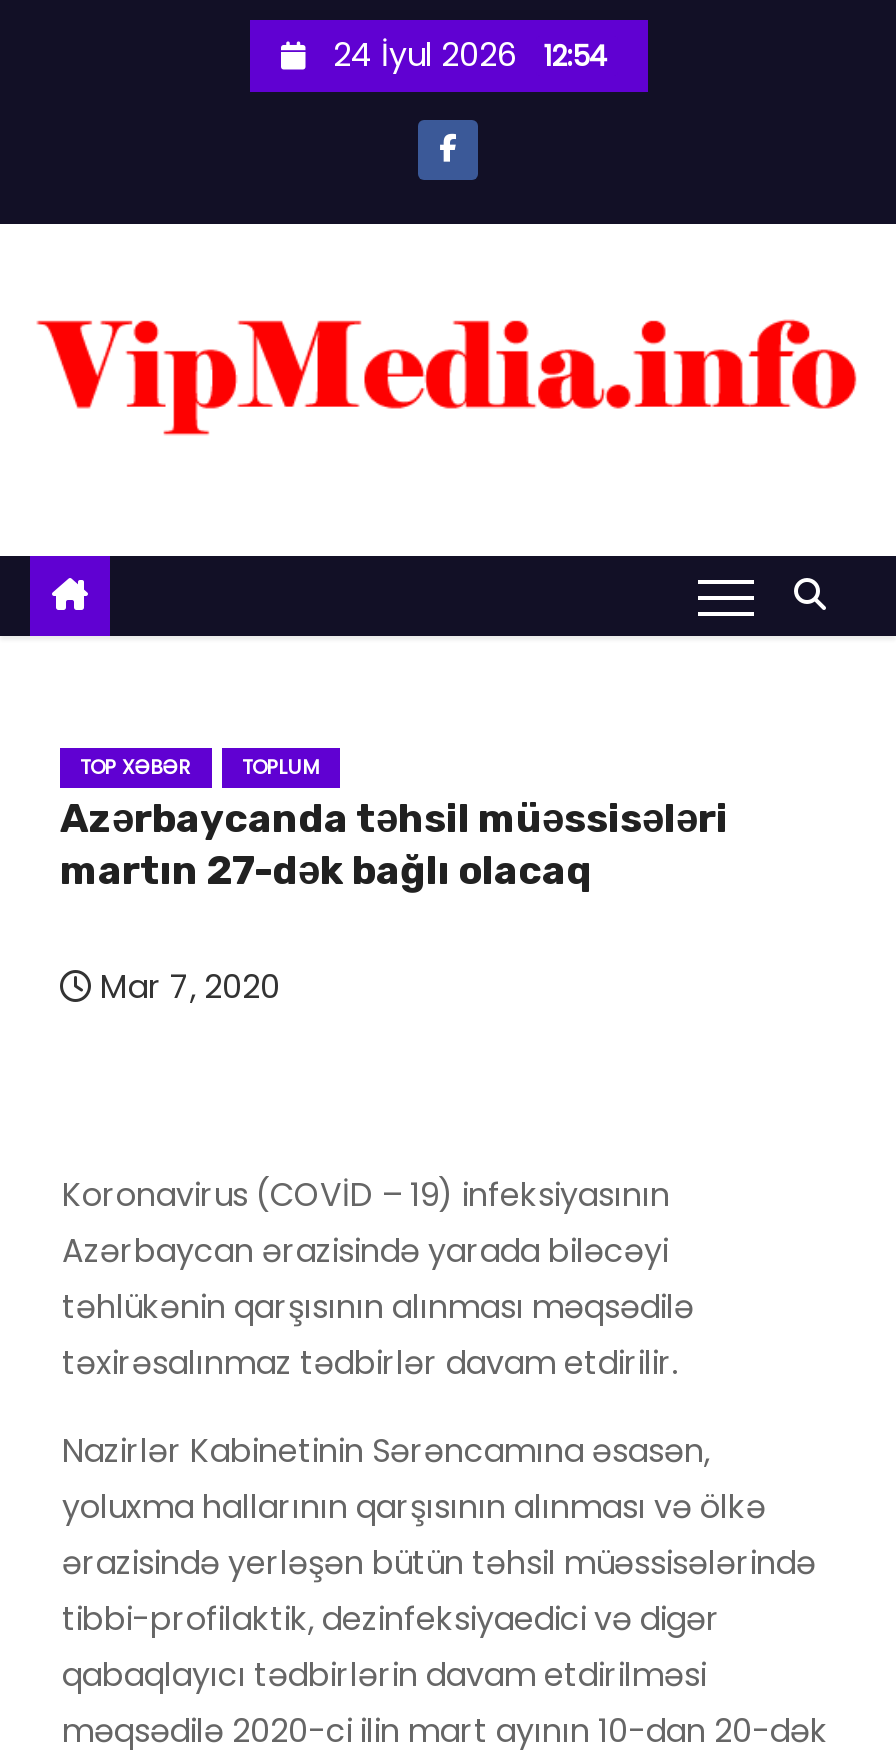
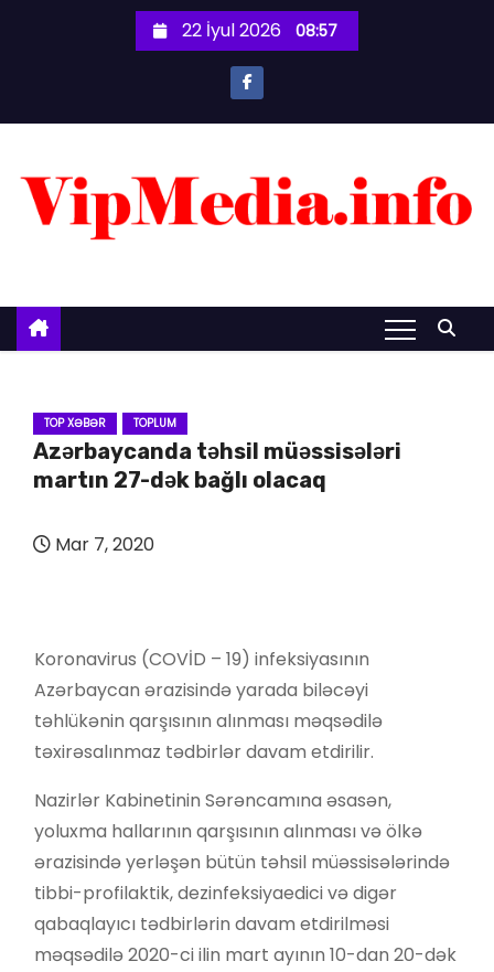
- 24 İyul 2026 12:54
+ 22 İyul 2026 08:57
